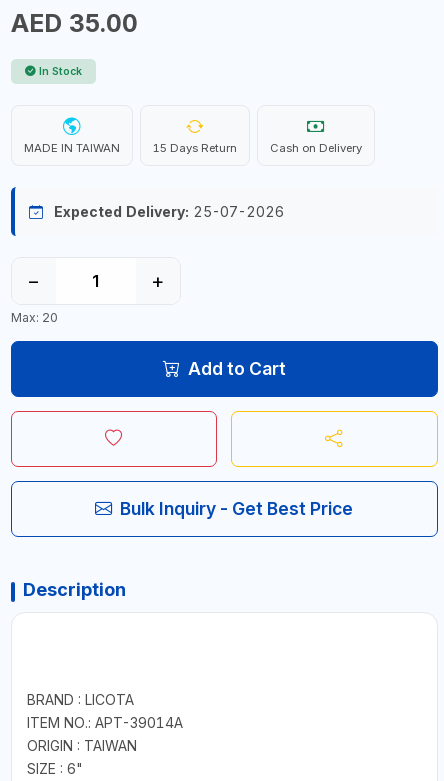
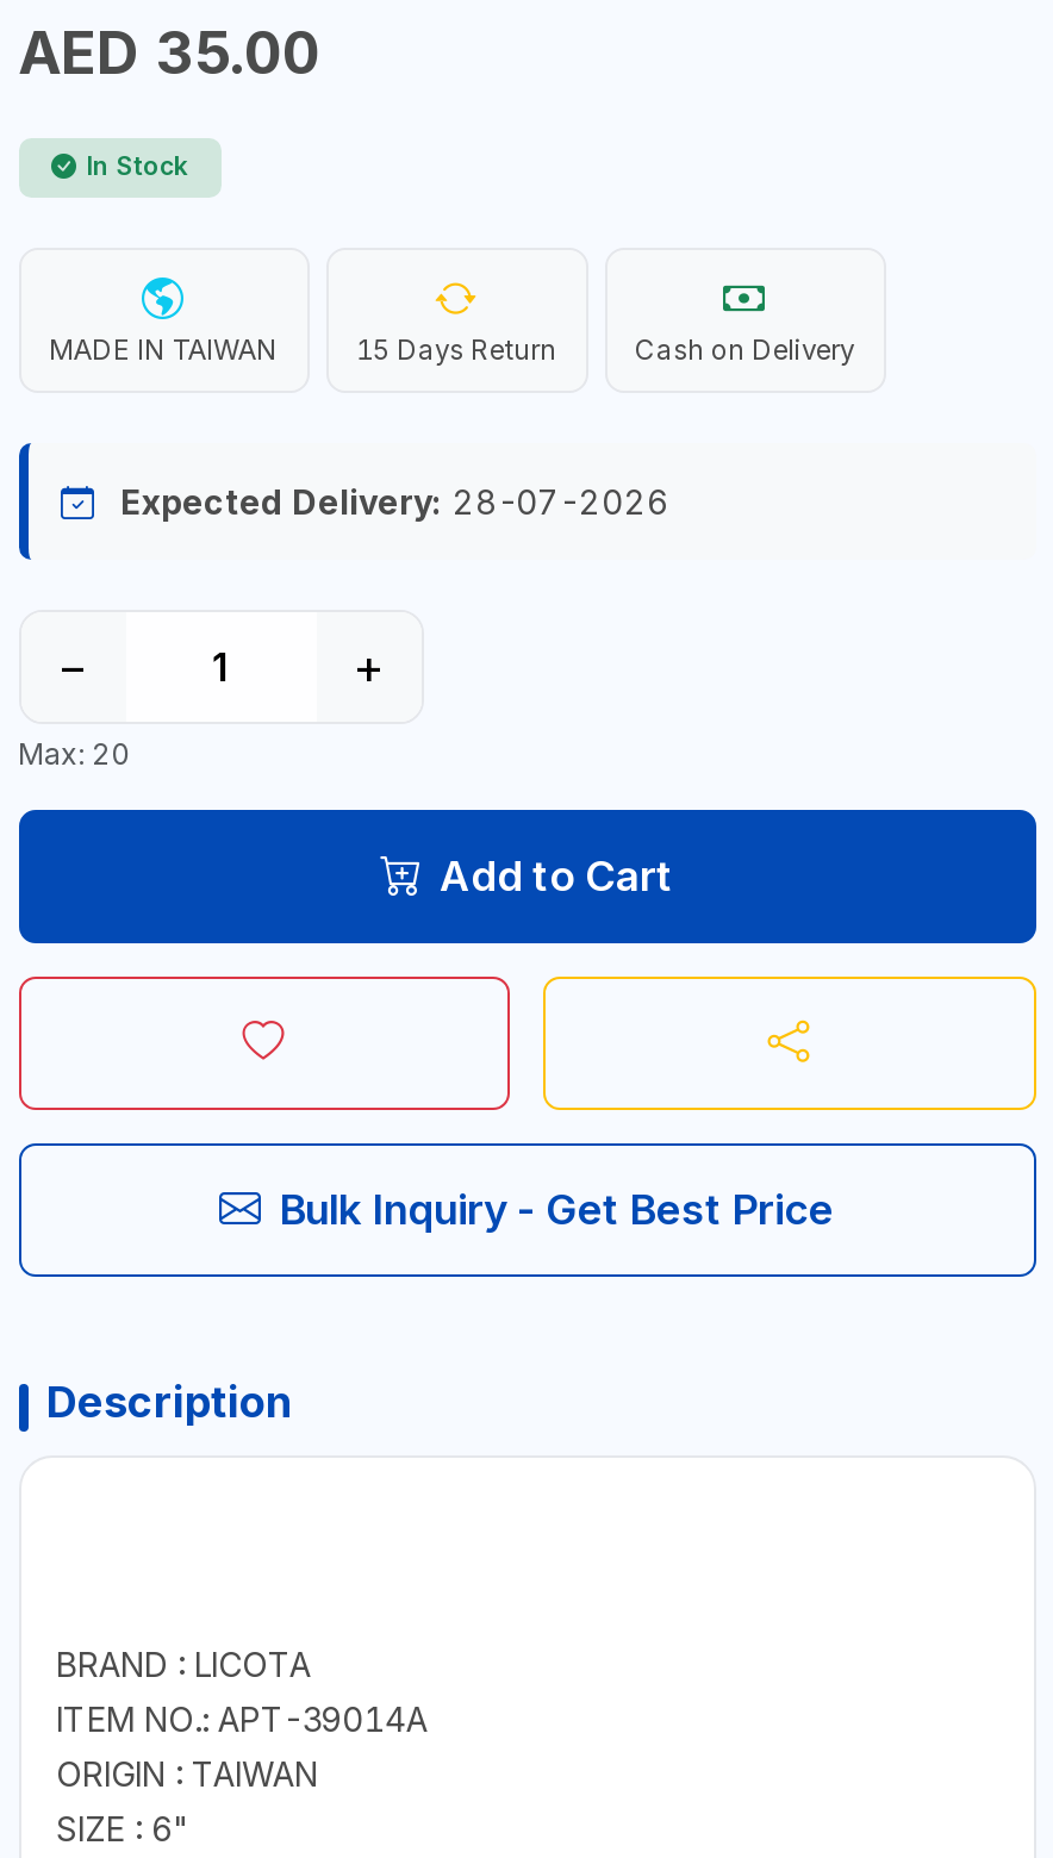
- Expected Delivery: 25-07-2026
+ Expected Delivery: 28-07-2026
